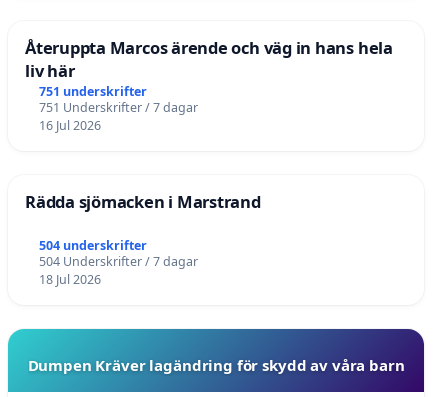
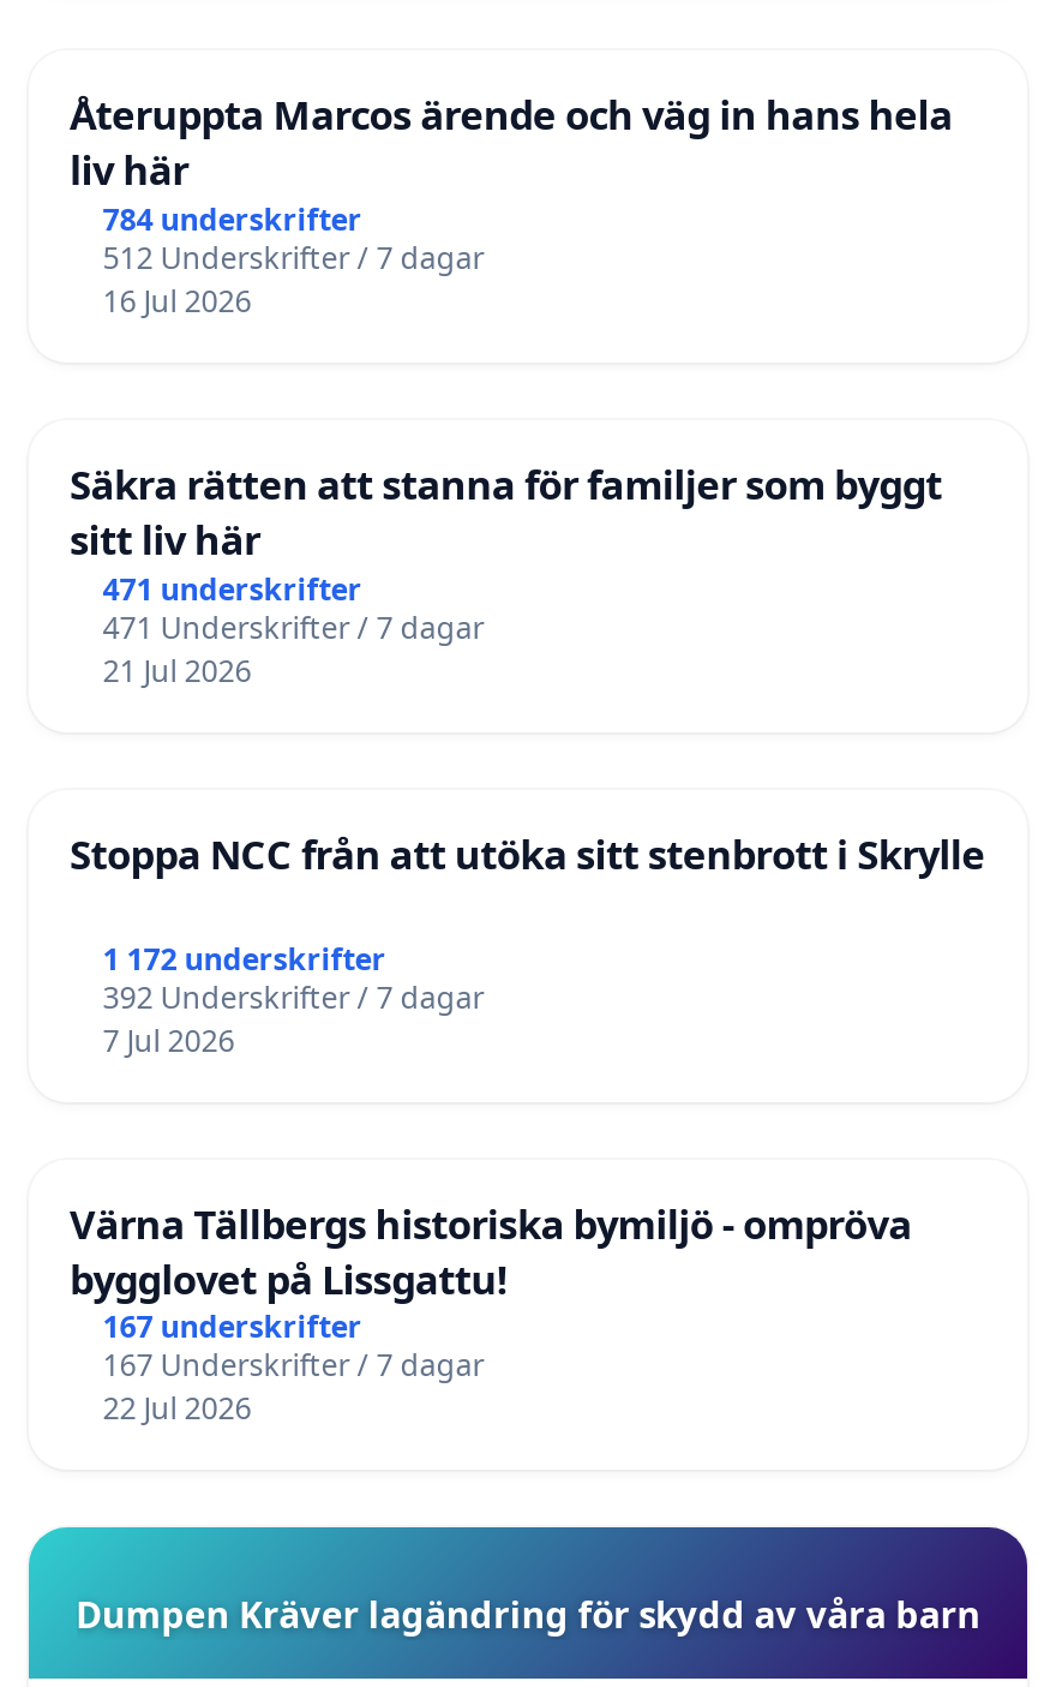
- 751 underskrifter
+ 784 underskrifter

- 751 Underskrifter / 7 dagar
+ 512 Underskrifter / 7 dagar

- Rädda sjömacken i Marstrand
- 504 underskrifter
- 504 Underskrifter / 7 dagar
- 18 Jul 2026
+ Säkra rätten att stanna för familjer som byggt
+ sitt liv här
+ 471 underskrifter
+ 471 Underskrifter / 7 dagar
+ 21 Jul 2026
+ Stoppa NCC från att utöka sitt stenbrott i Skrylle
+ 1 172 underskrifter
+ 392 Underskrifter / 7 dagar
+ 7 Jul 2026
+ Värna Tällbergs historiska bymiljö - ompröva
+ bygglovet på Lissgattu!
+ 167 underskrifter
+ 167 Underskrifter / 7 dagar
+ 22 Jul 2026
